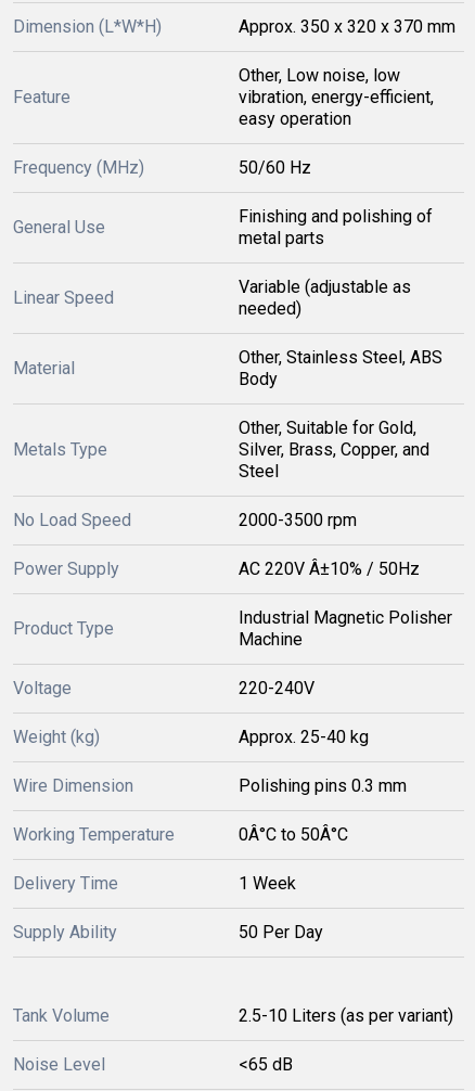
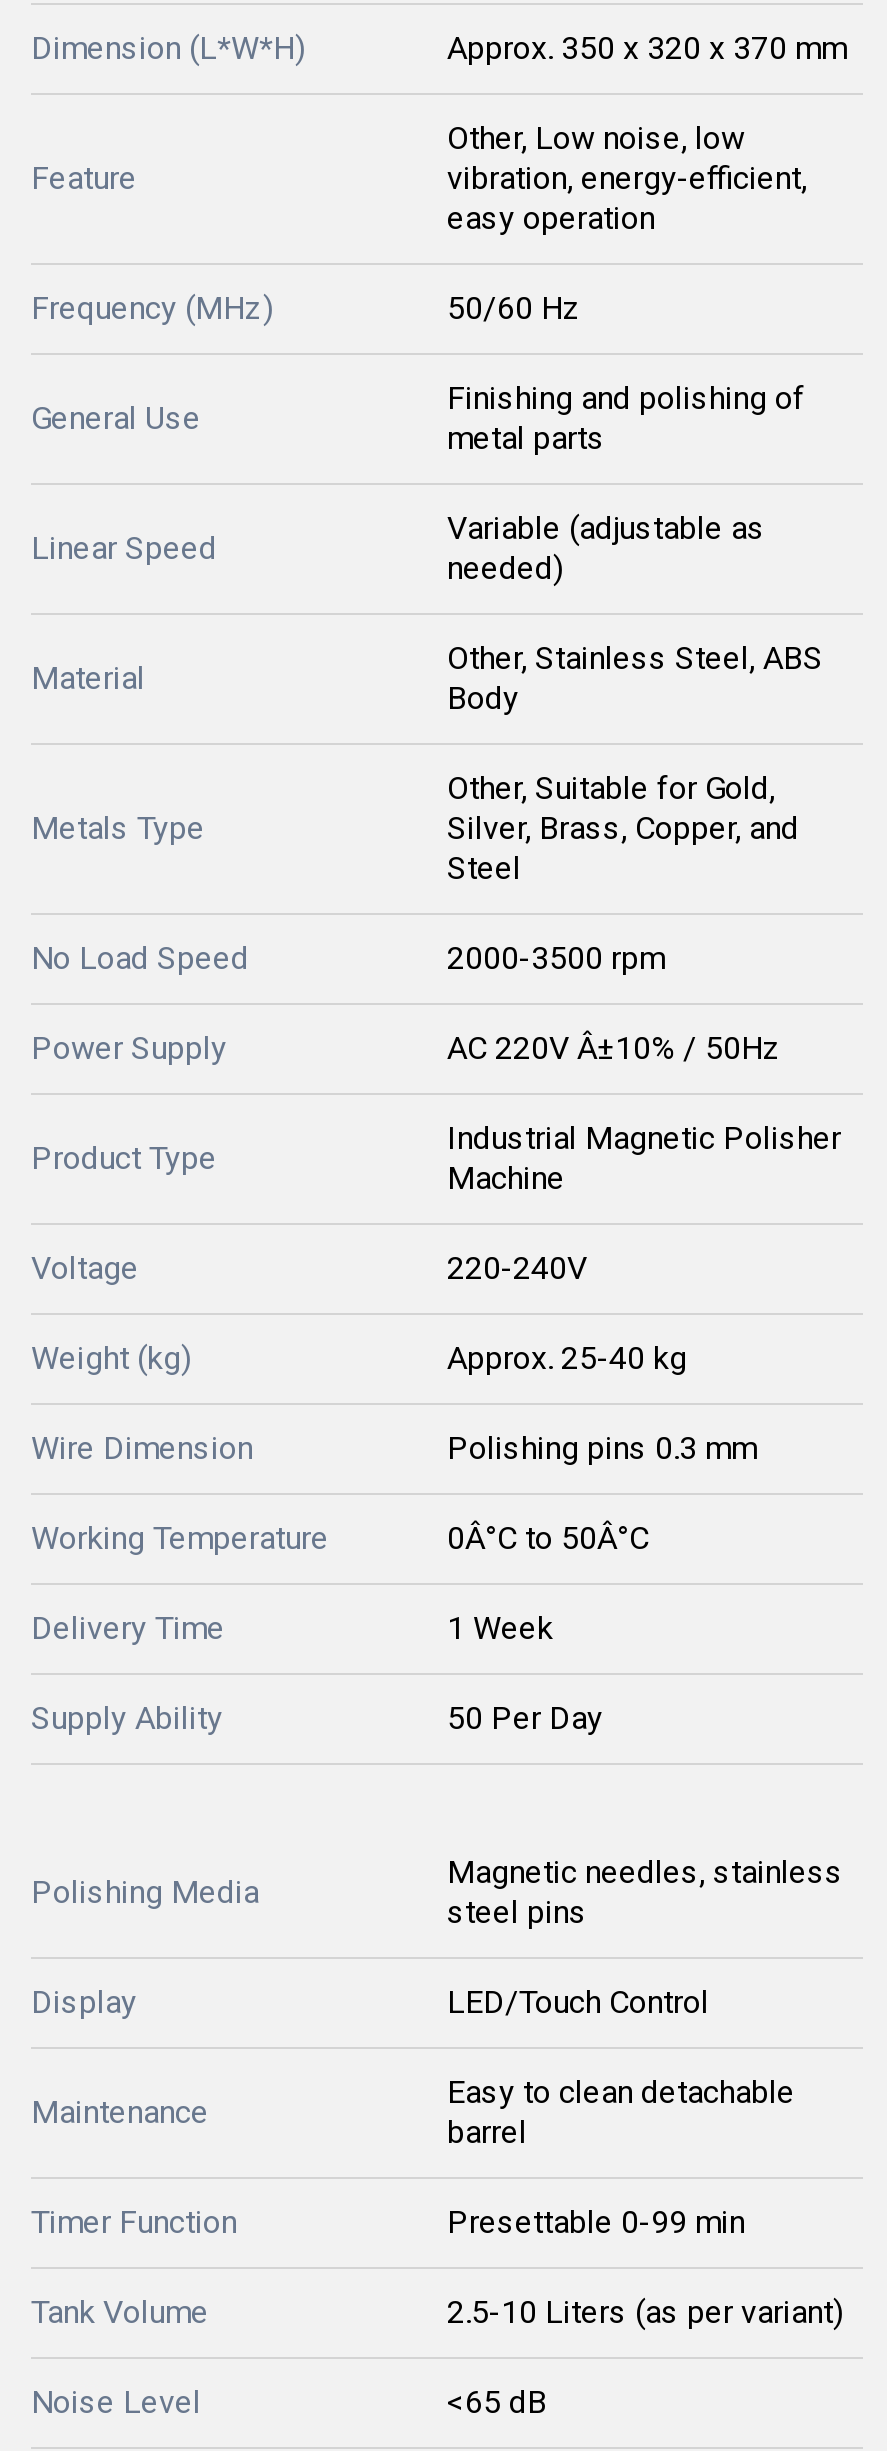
+ Polishing Media

+ Magnetic needles, stainless
+ steel pins
+ Display
+ LED/Touch Control
+ Maintenance

+ Easy to clean detachable
+ barrel
+ Timer Function
+ Presettable 0-99 min
